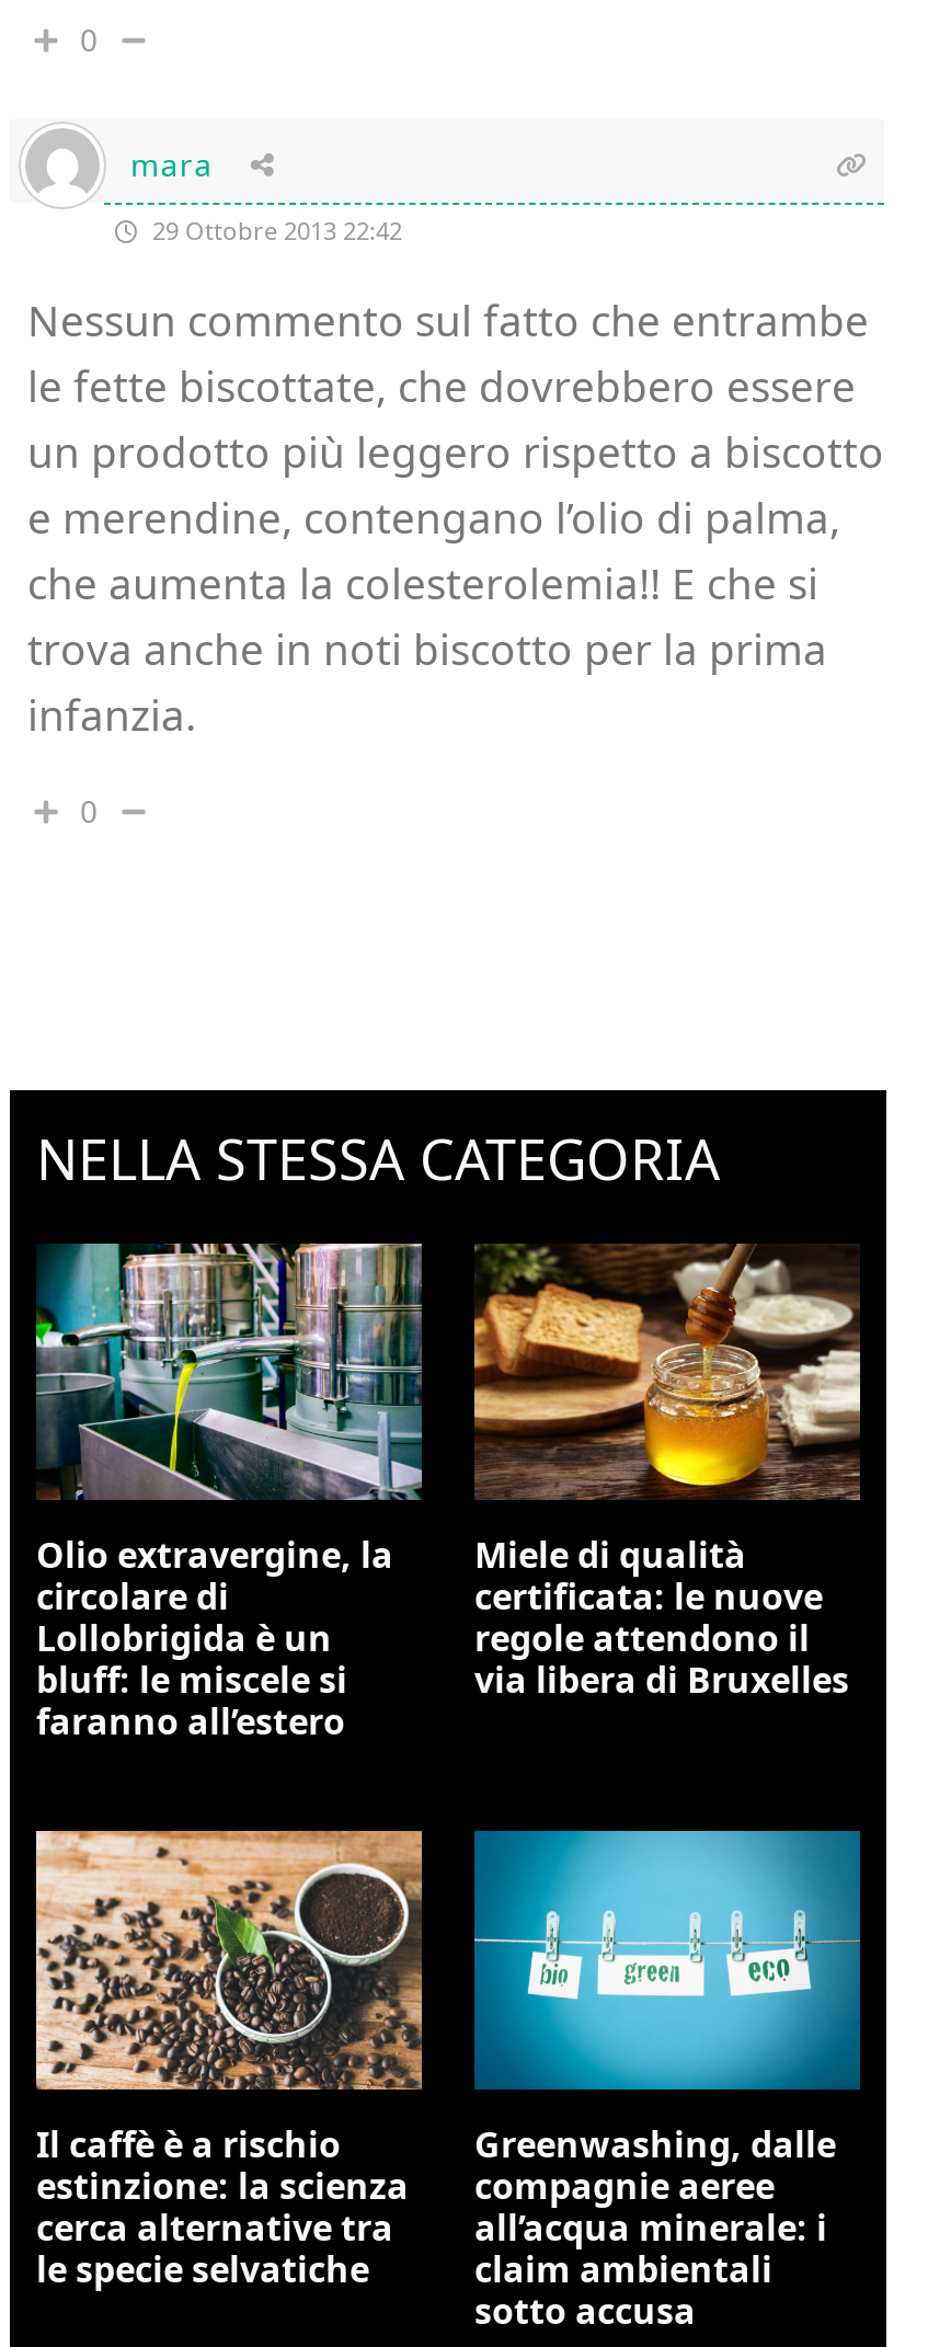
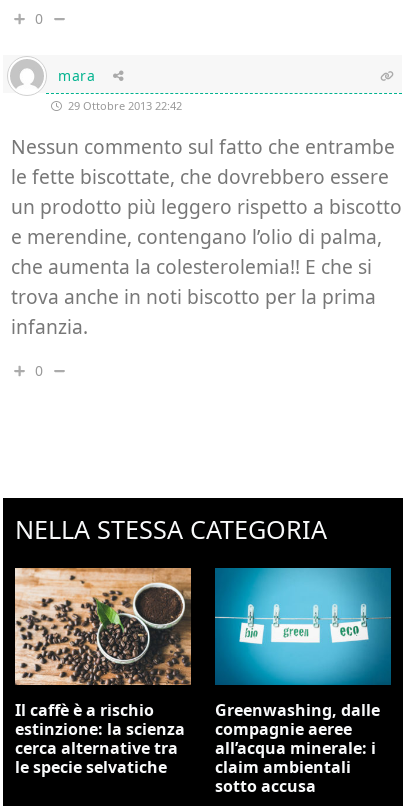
- [image]
- Olio extravergine, la
- circolare di
- Lollobrigida è un
- bluff: le miscele si
- faranno all’estero

- [image]
- Miele di qualità
- certificata: le nuove
- regole attendono il
- via libera di Bruxelles
